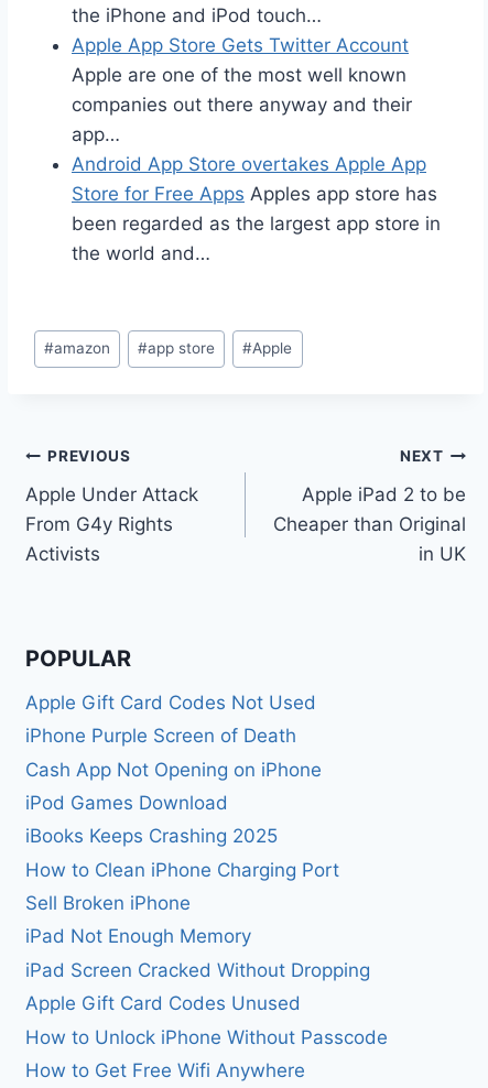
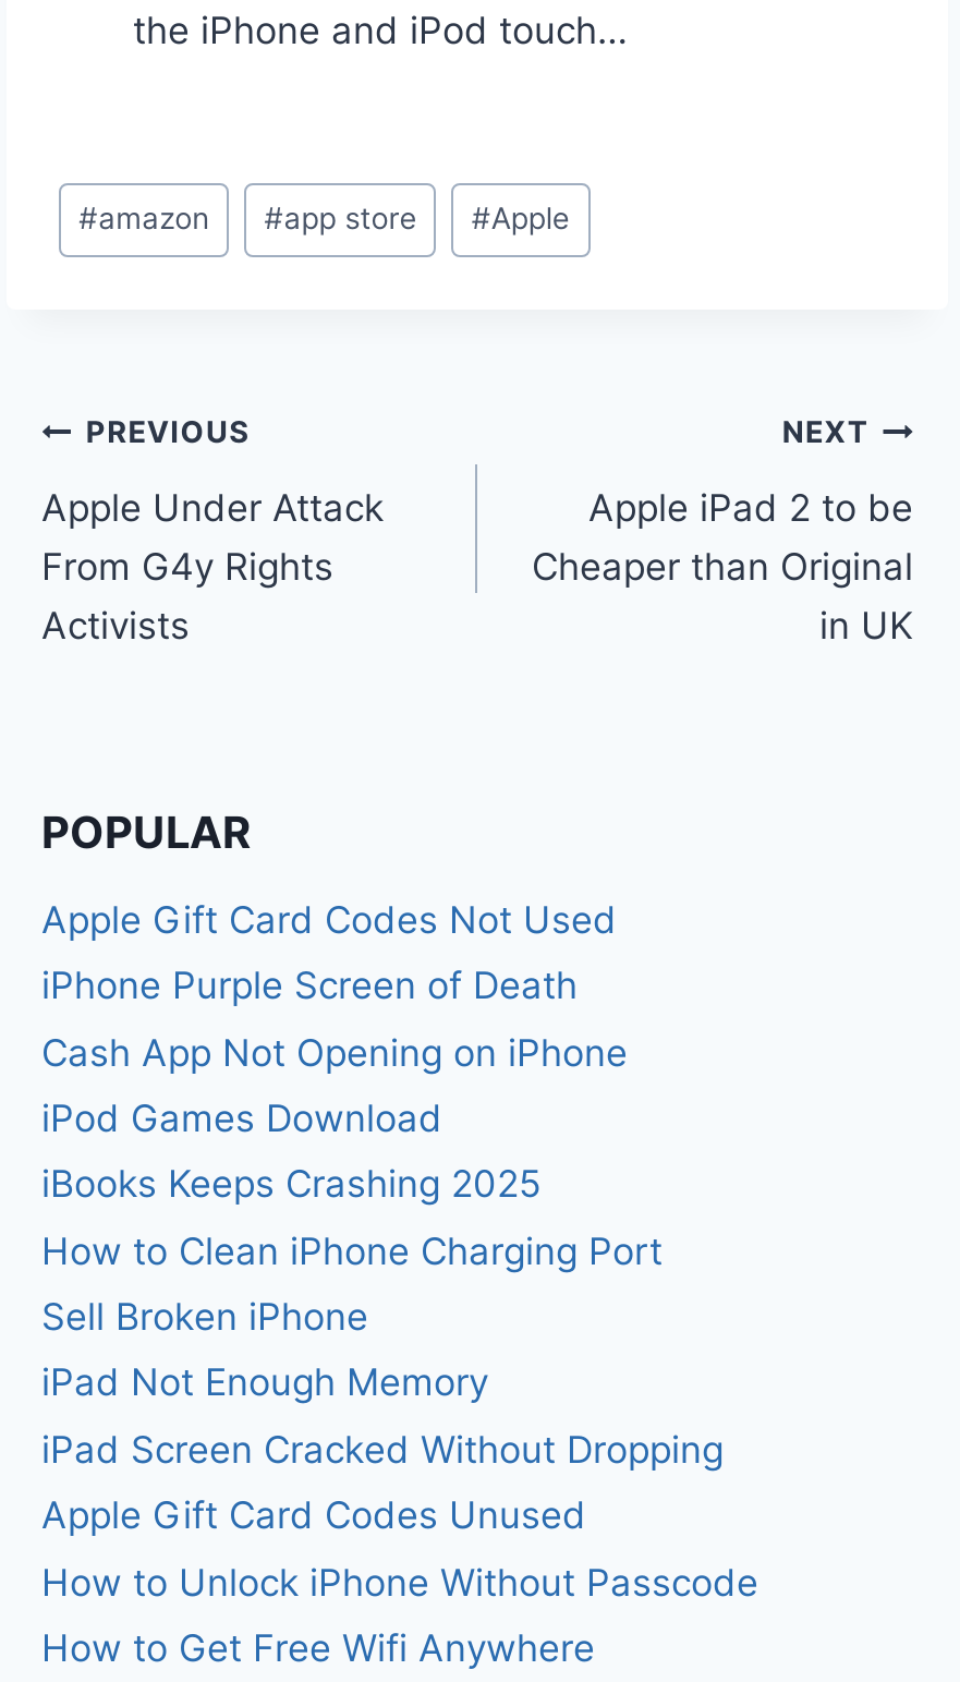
- Apple App Store Gets Twitter Account
- Apple are one of the most well known
- companies out there anyway and their
- app…
- Android App Store overtakes Apple App
- Store for Free Apps Apples app store has
- been regarded as the largest app store in
- the world and…
